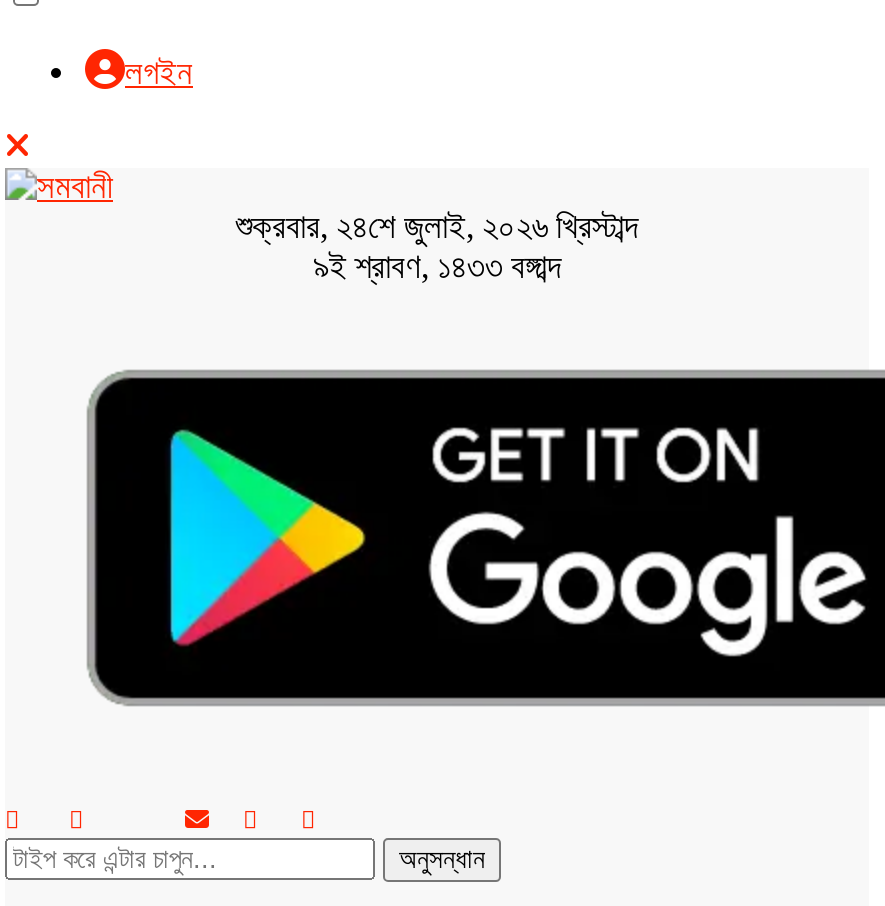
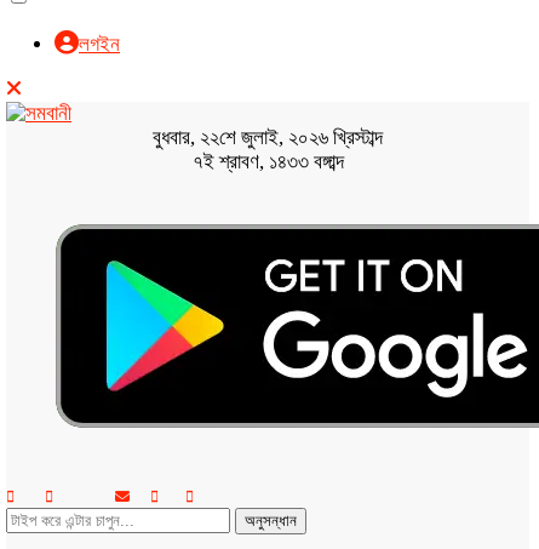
- শুক্রবার, ২৪শে জুলাই, ২০২৬ খ্রিস্টাব্দ
+ বুধবার, ২২শে জুলাই, ২০২৬ খ্রিস্টাব্দ

- ৯ই শ্রাবণ, ১৪৩৩ বঙ্গাব্দ
+ ৭ই শ্রাবণ, ১৪৩৩ বঙ্গাব্দ
